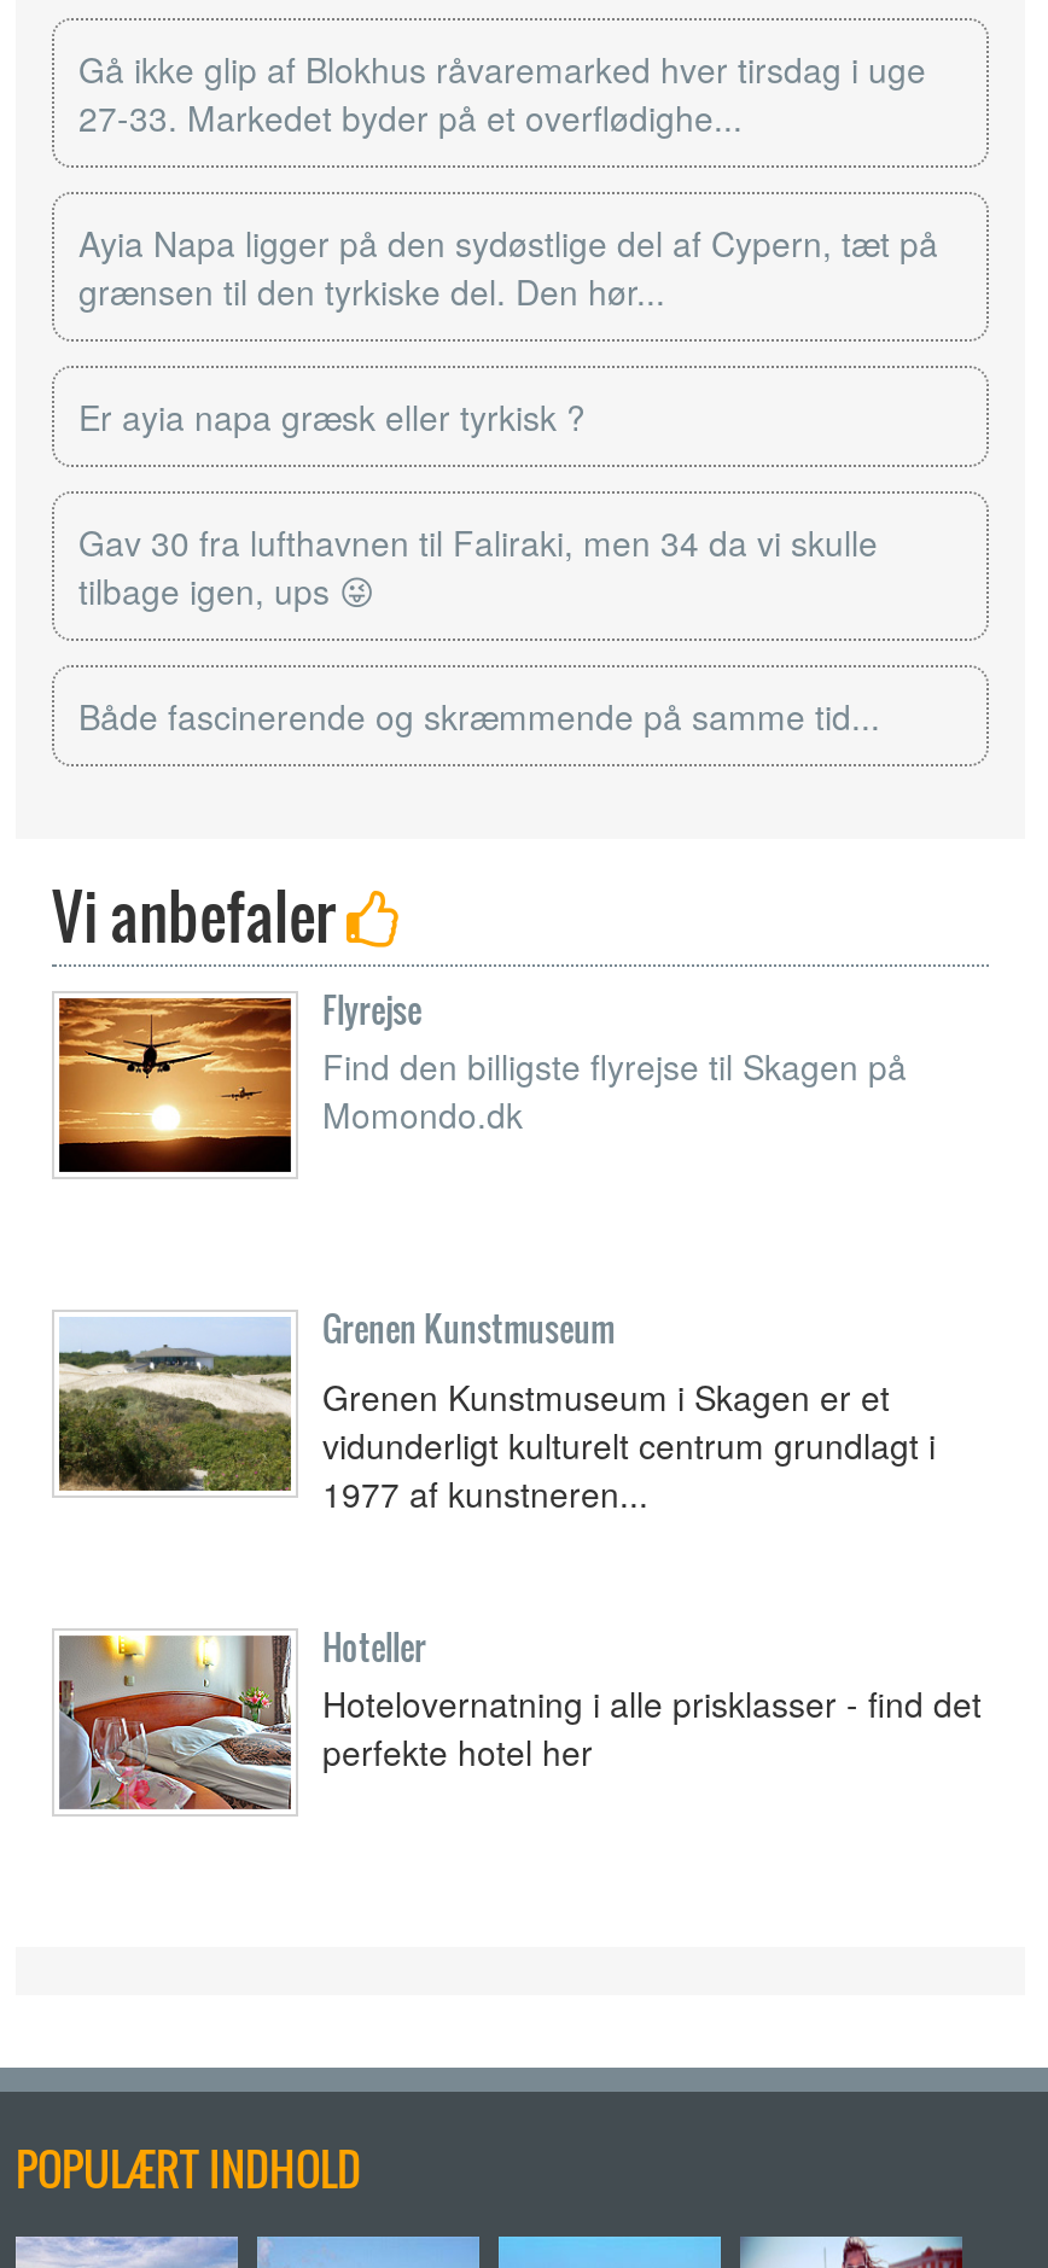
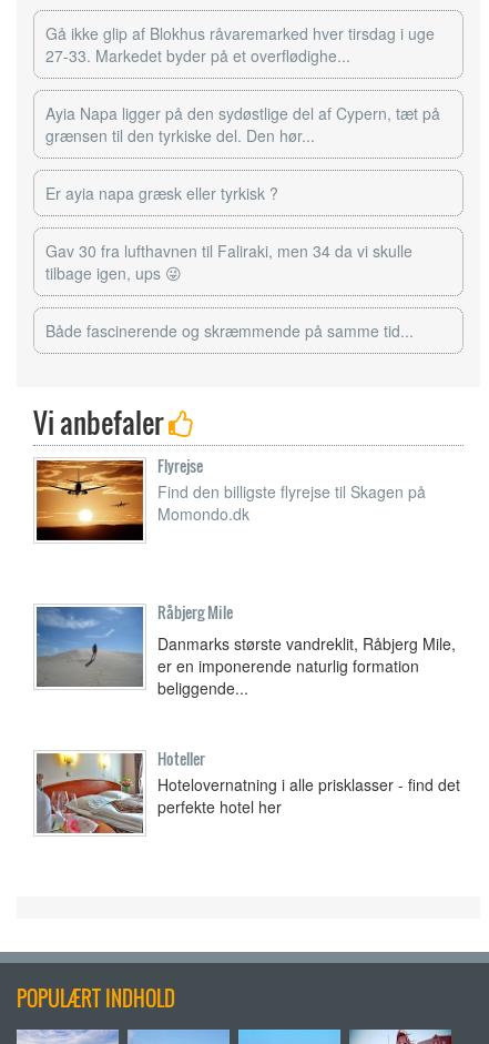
- [image]
- Grenen Kunstmuseum
- Grenen Kunstmuseum i Skagen er et
- vidunderligt kulturelt centrum grundlagt i
- 1977 af kunstneren...
+ [image]
+ Råbjerg Mile
+ Danmarks største vandreklit, Råbjerg Mile,
+ er en imponerende naturlig formation
+ beliggende...
